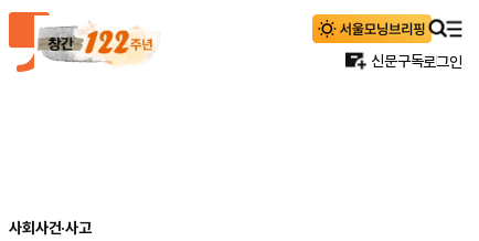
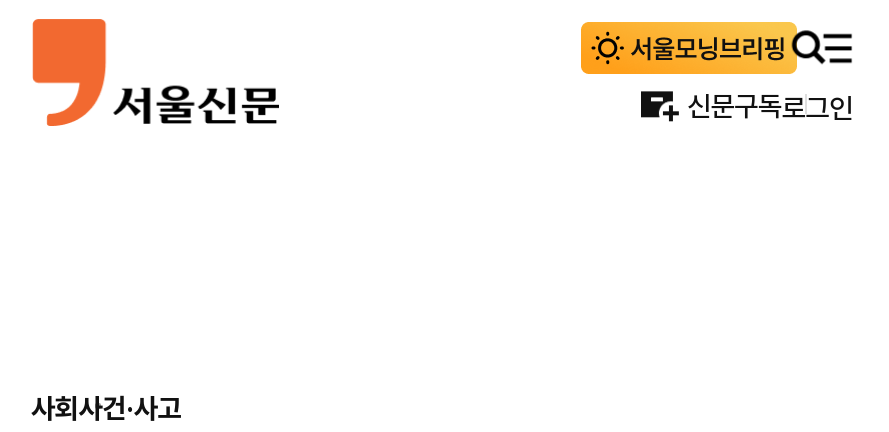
- [image]
+ [image]
